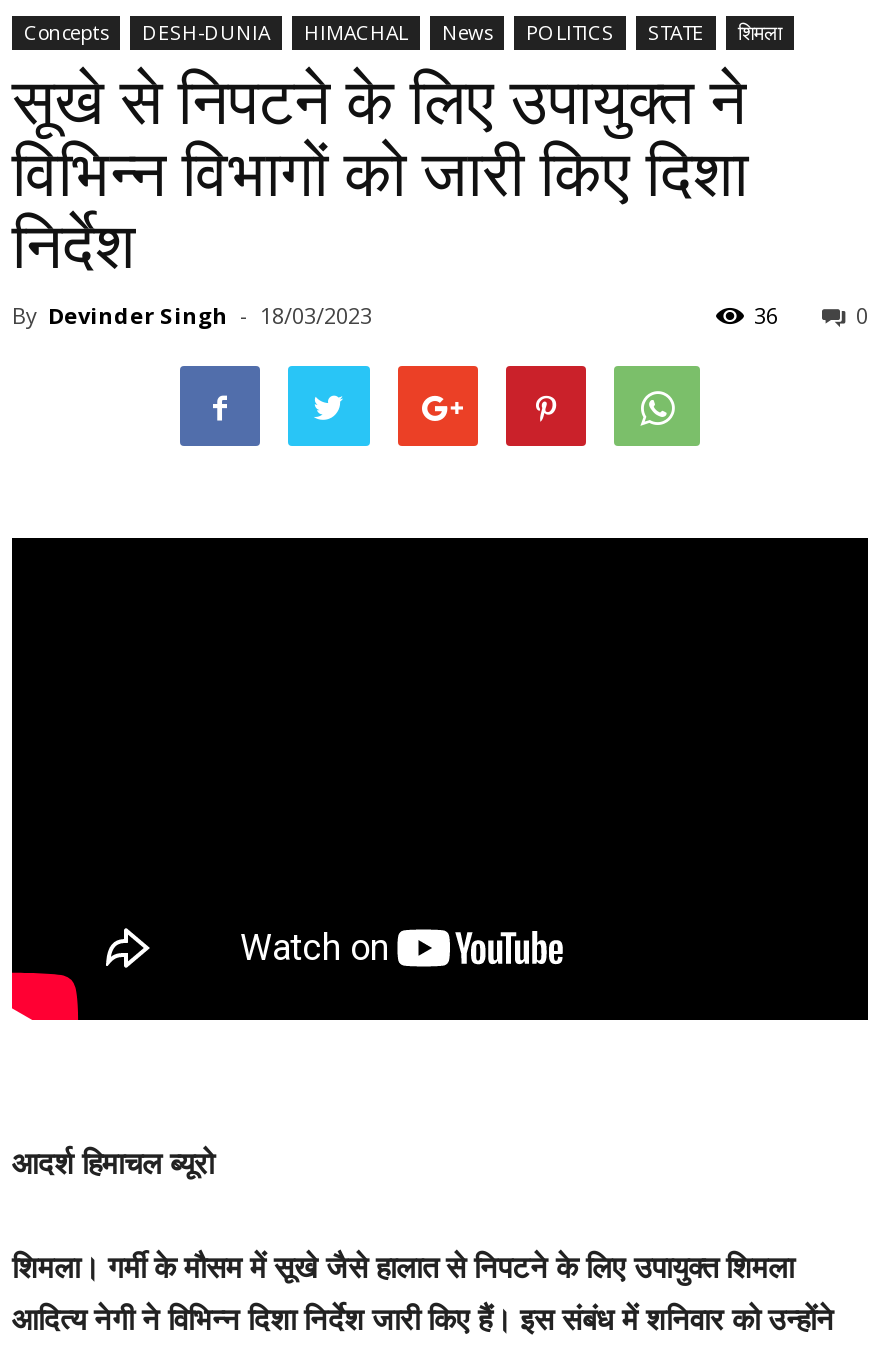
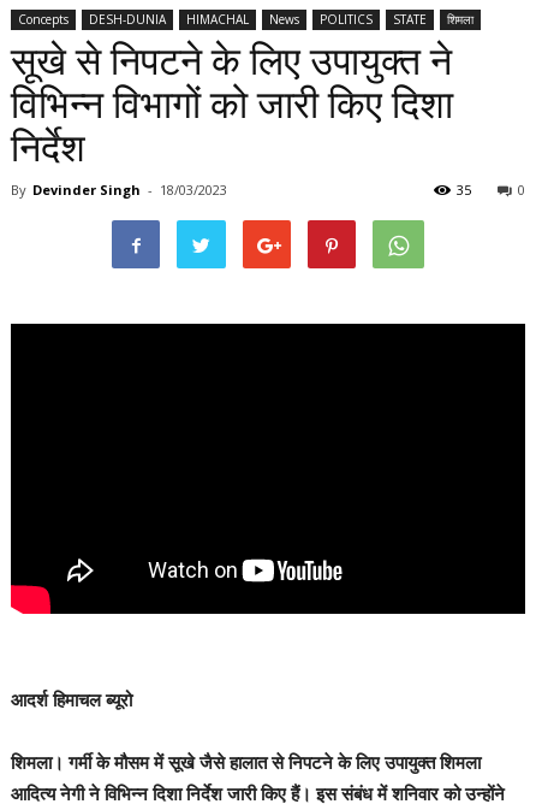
- 36
+ 35
